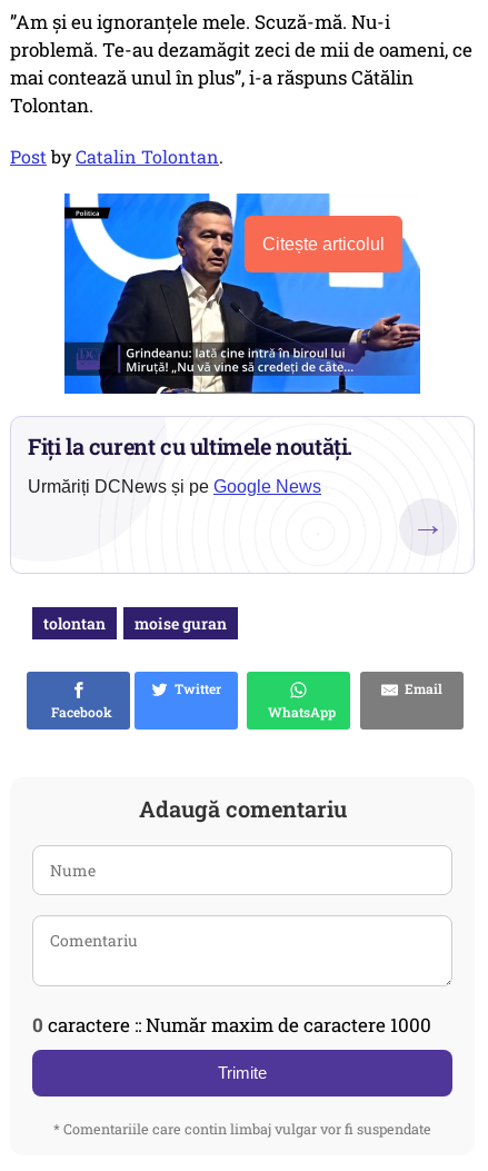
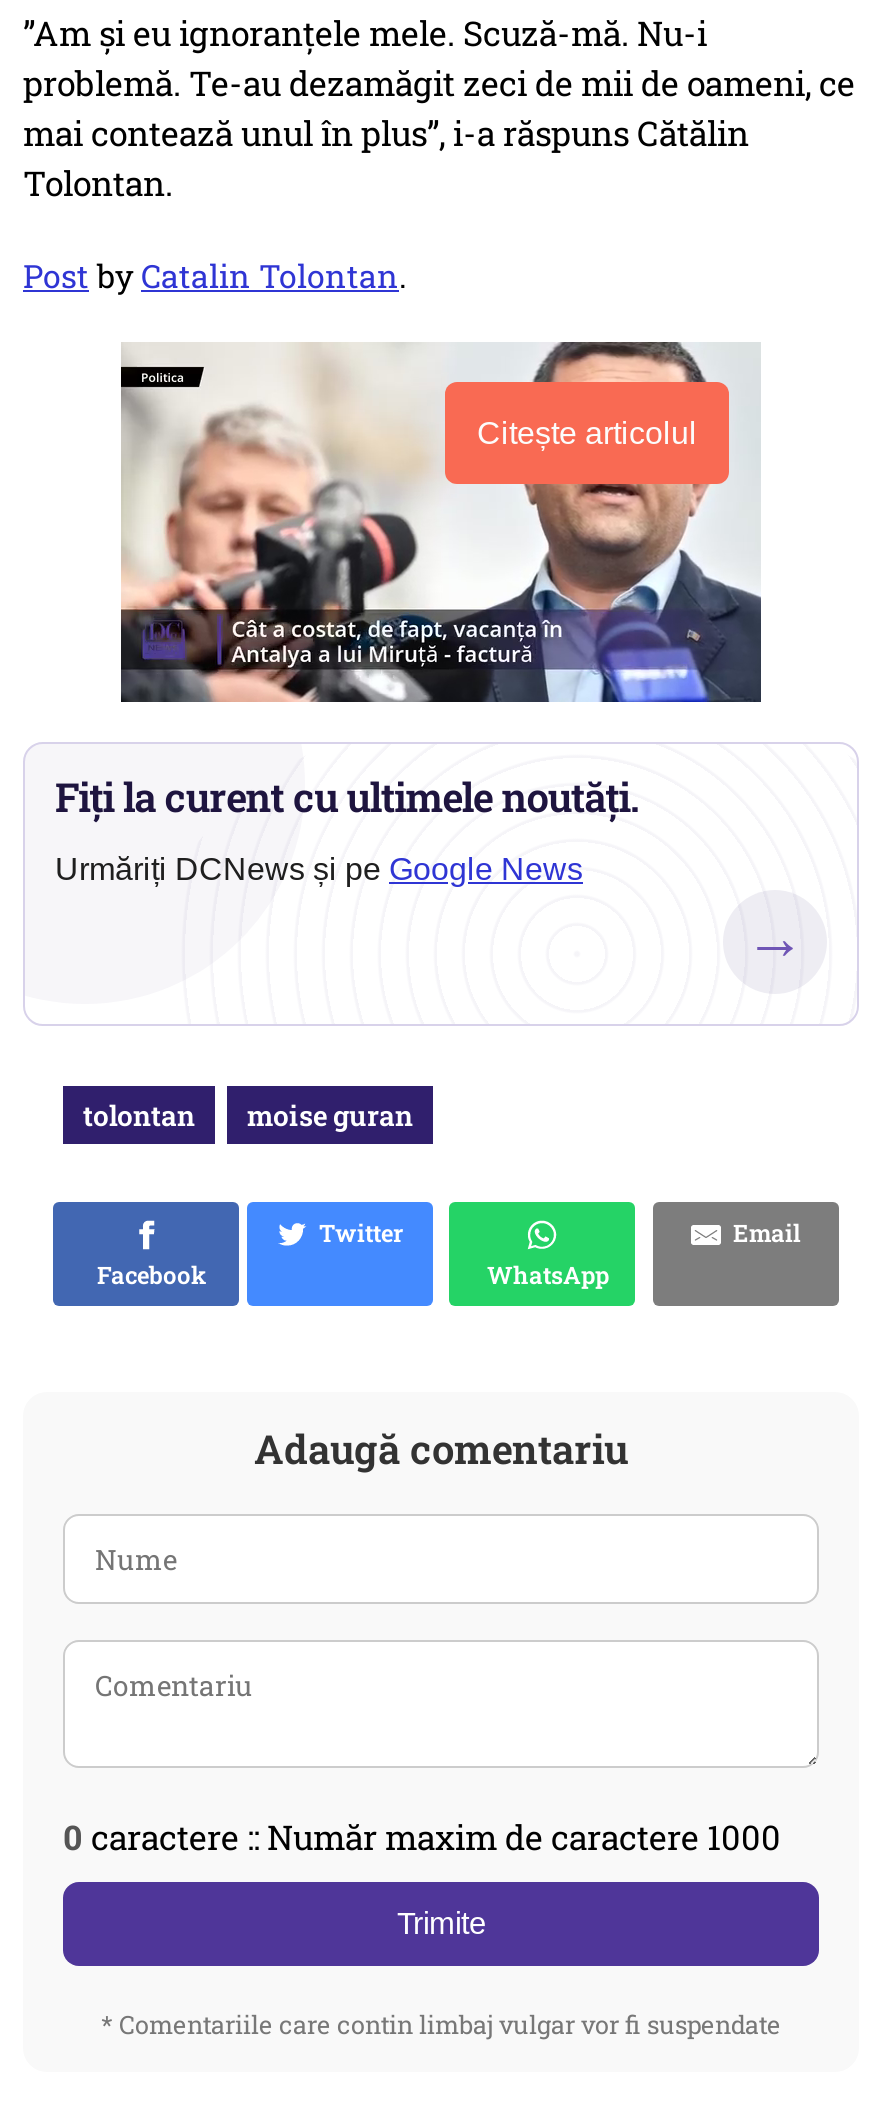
- [image]
+ [image]
